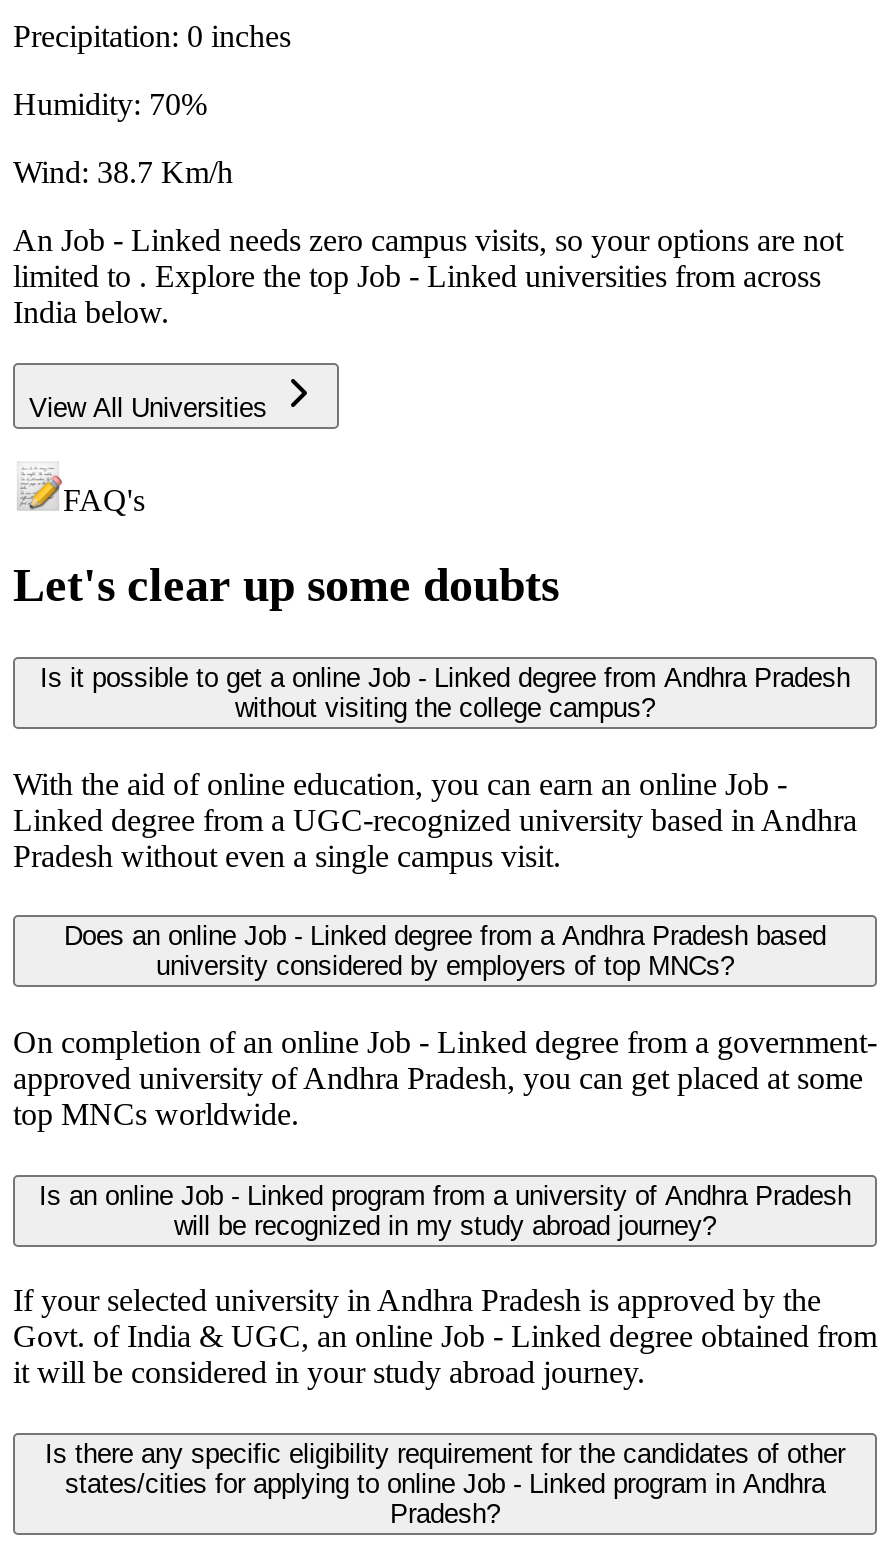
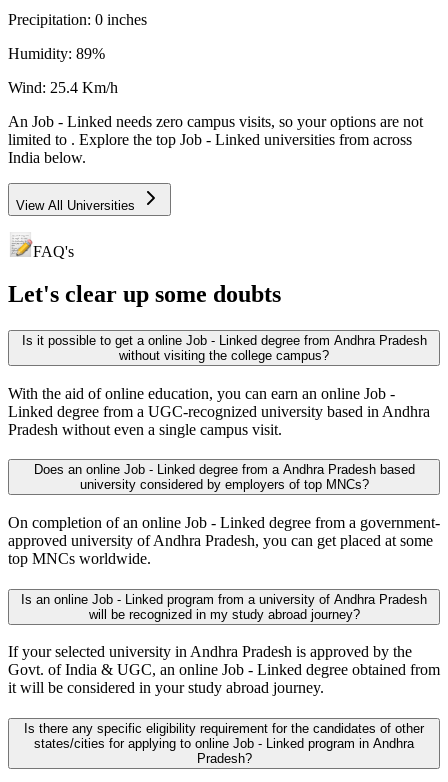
- Humidity: 70%
+ Humidity: 89%

- Wind: 38.7 Km/h
+ Wind: 25.4 Km/h
